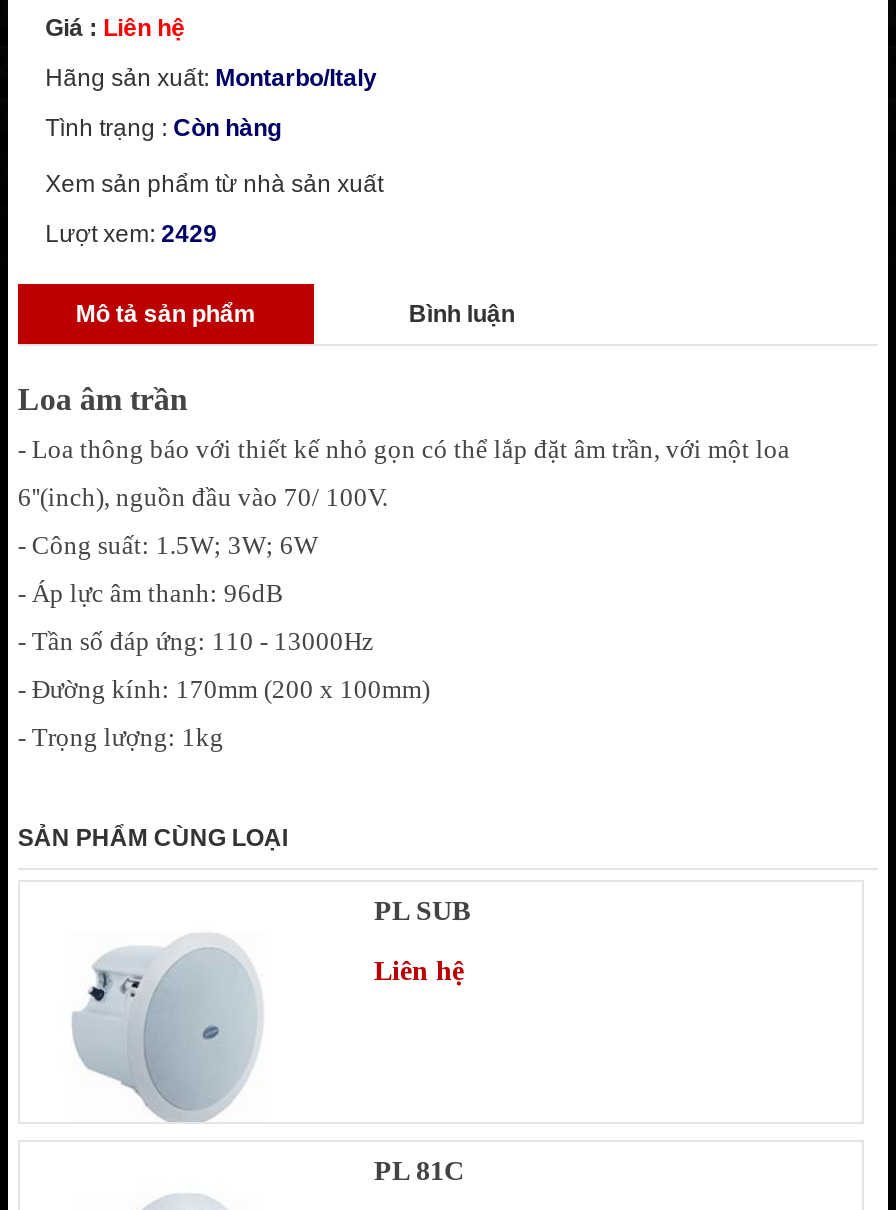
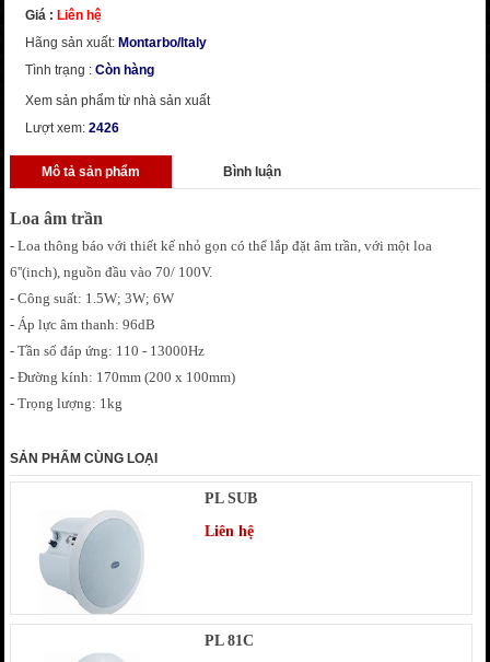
- Lượt xem: 2429
+ Lượt xem: 2426
